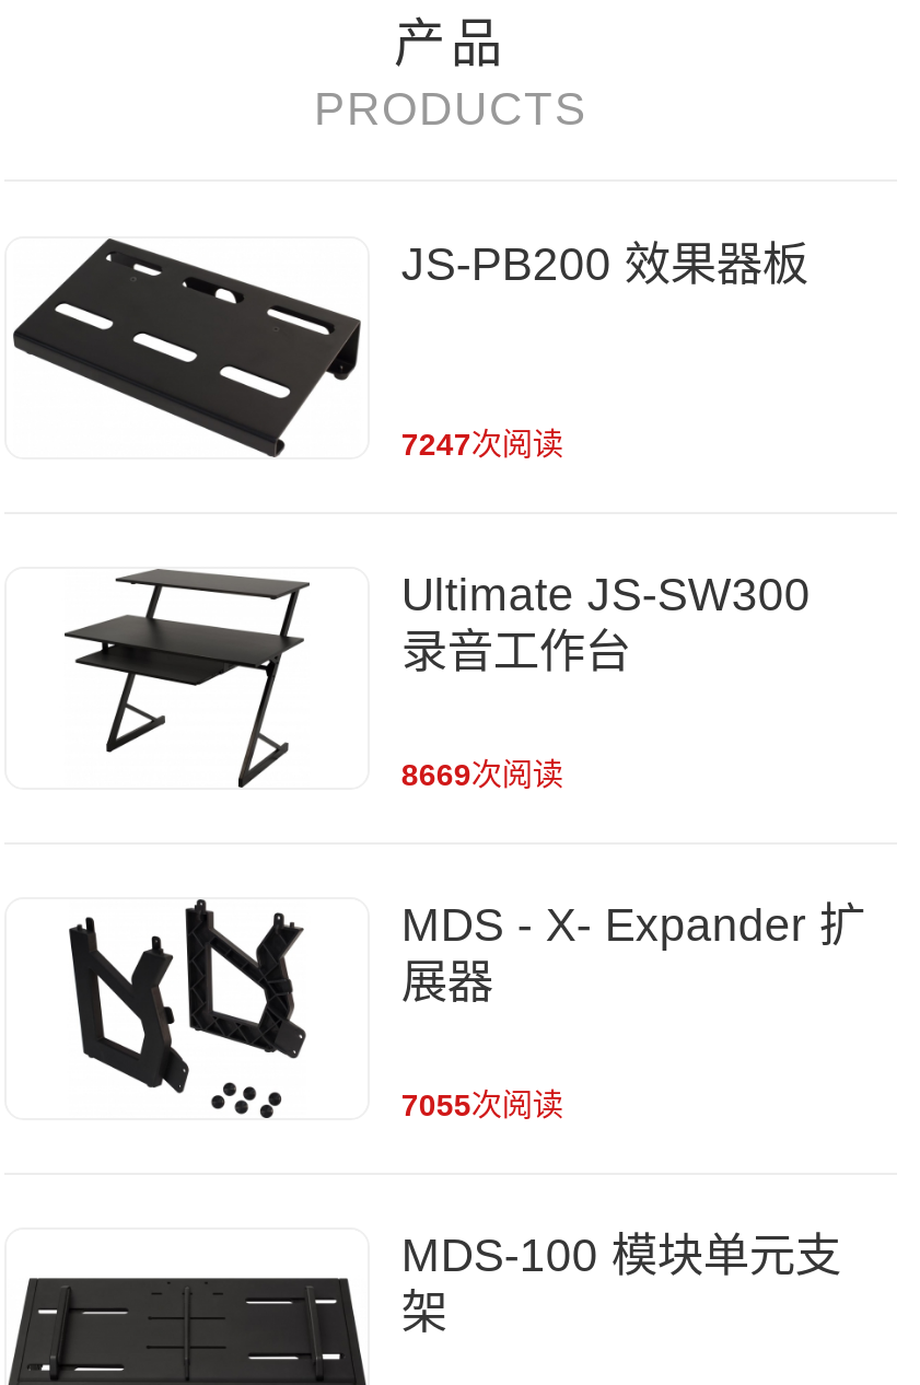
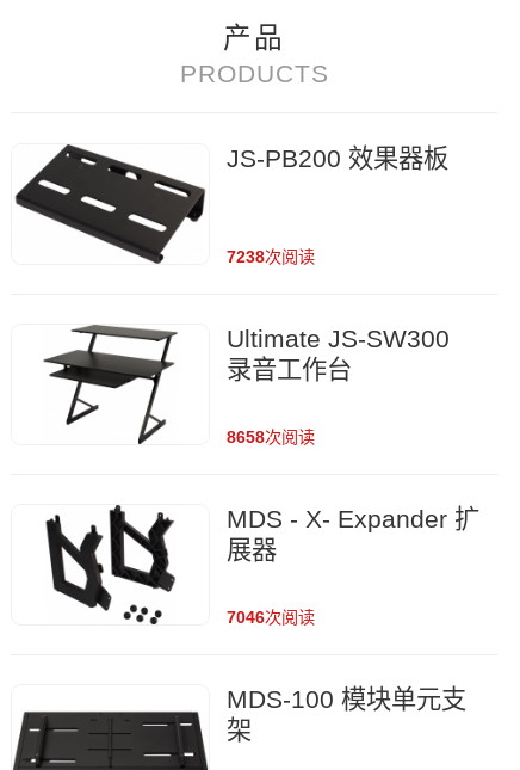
- 7247次阅读
+ 7238次阅读

- 8669次阅读
+ 8658次阅读

- 7055次阅读
+ 7046次阅读
